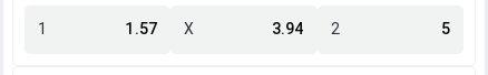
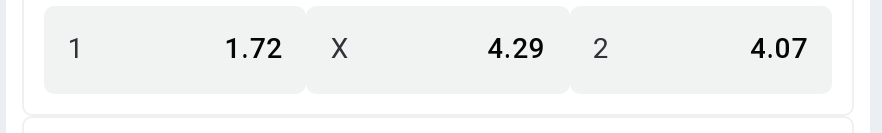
- 1.57 X
+ 1.72 X

- 3.94 2
+ 4.29 2

- 5
+ 4.07
